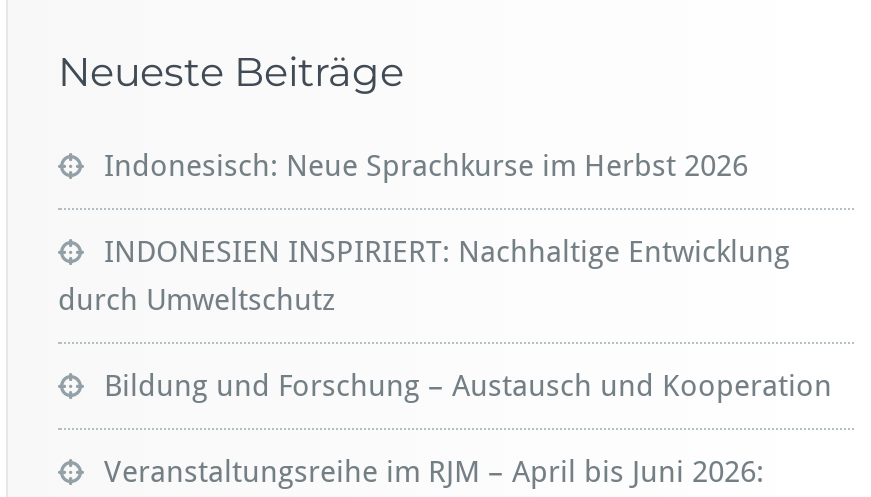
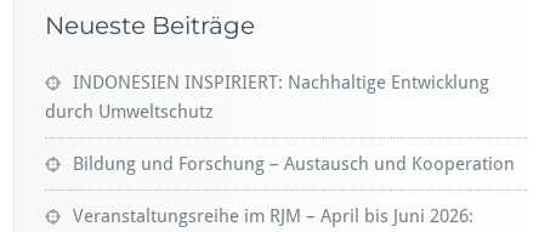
- Indonesisch: Neue Sprachkurse im Herbst 2026
